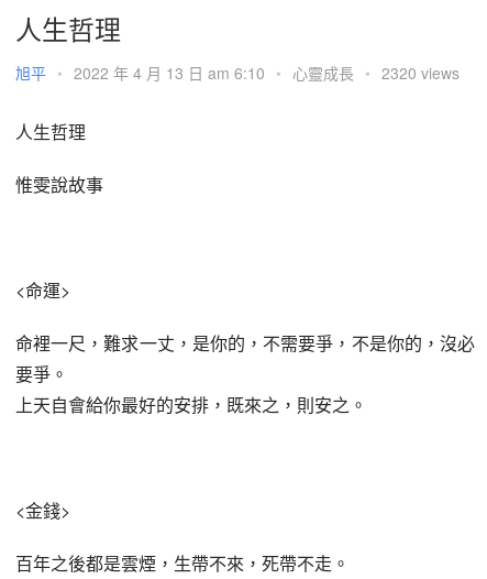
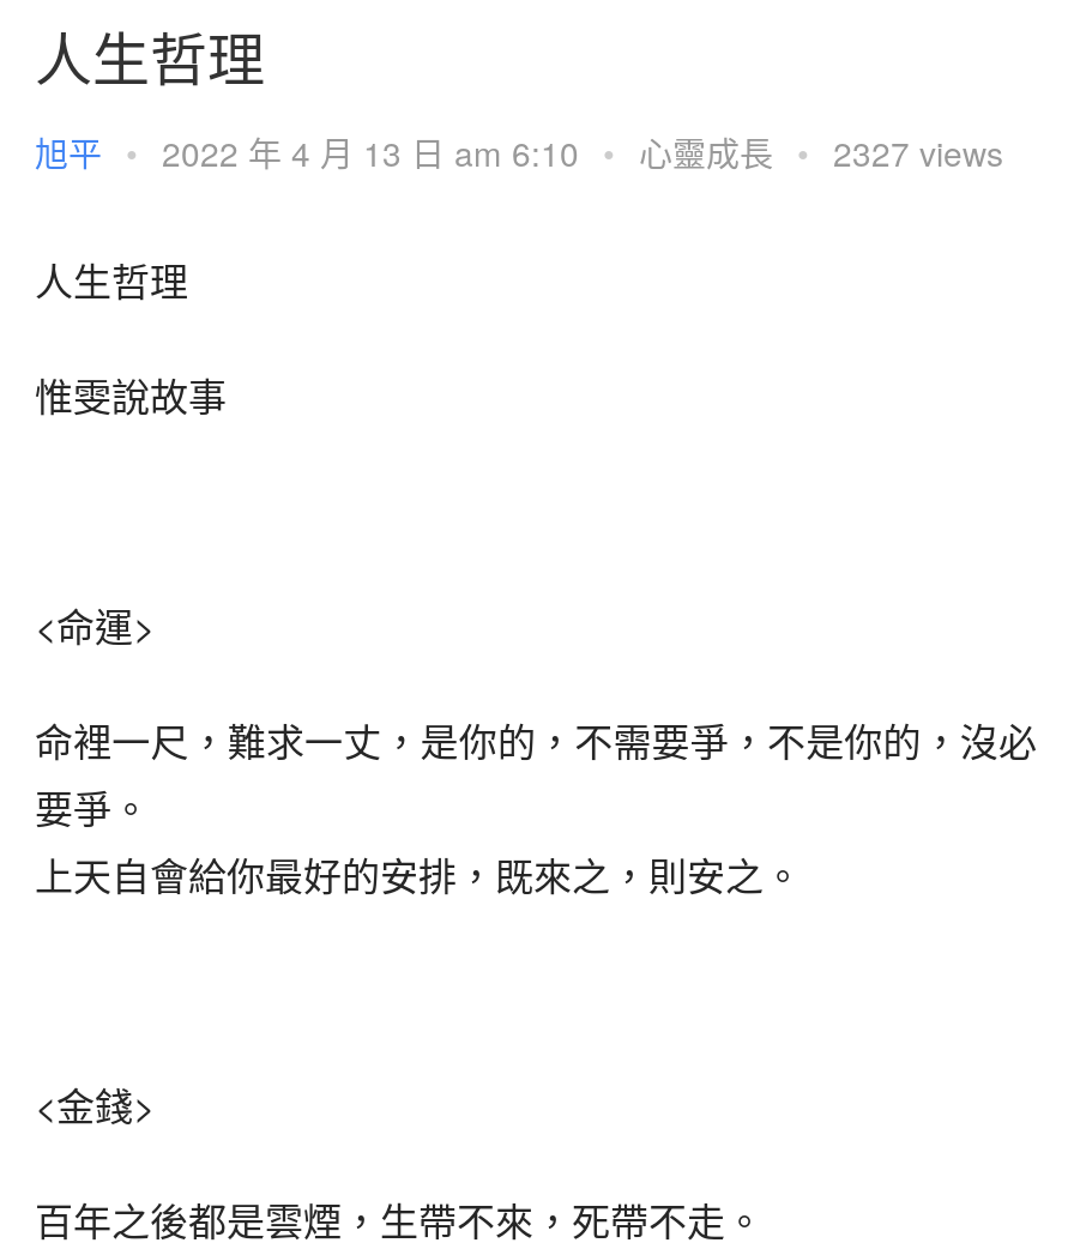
- 旭平 • 2022 年 4 月 13 日 am 6:10 • 心靈成長 • 2320 views
+ 旭平 • 2022 年 4 月 13 日 am 6:10 • 心靈成長 • 2327 views
